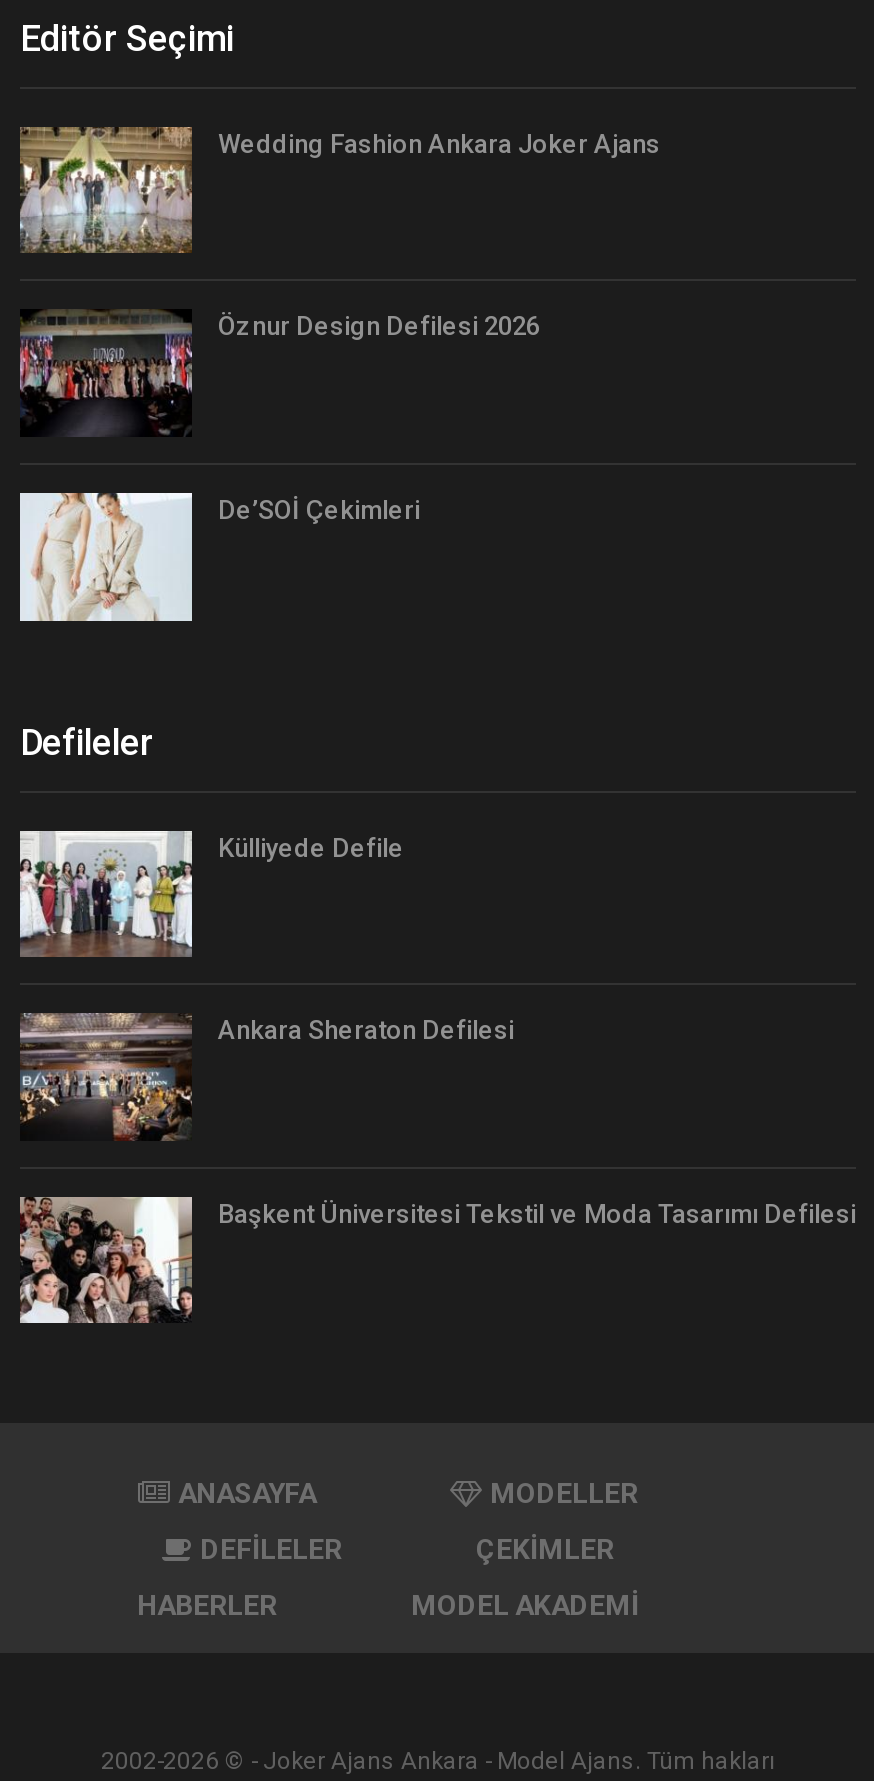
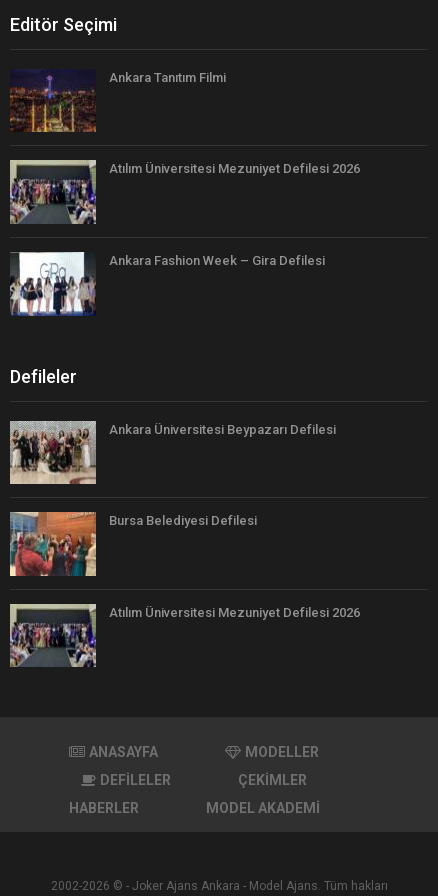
- [image]
- Wedding Fashion Ankara Joker Ajans
+ [image]
+ Ankara Tanıtım Filmi

- [image]
- Öznur Design Defilesi 2026
+ [image]
+ Atılım Üniversitesi Mezuniyet Defilesi 2026

- [image]
- De’SOİ Çekimleri
+ [image]
+ Ankara Fashion Week – Gira Defilesi

- [image]
- Külliyede Defile
+ [image]
+ Ankara Üniversitesi Beypazarı Defilesi

- [image]
- Ankara Sheraton Defilesi
+ [image]
+ Bursa Belediyesi Defilesi

- [image]
- Başkent Üniversitesi Tekstil ve Moda Tasarımı Defilesi
+ [image]
+ Atılım Üniversitesi Mezuniyet Defilesi 2026
